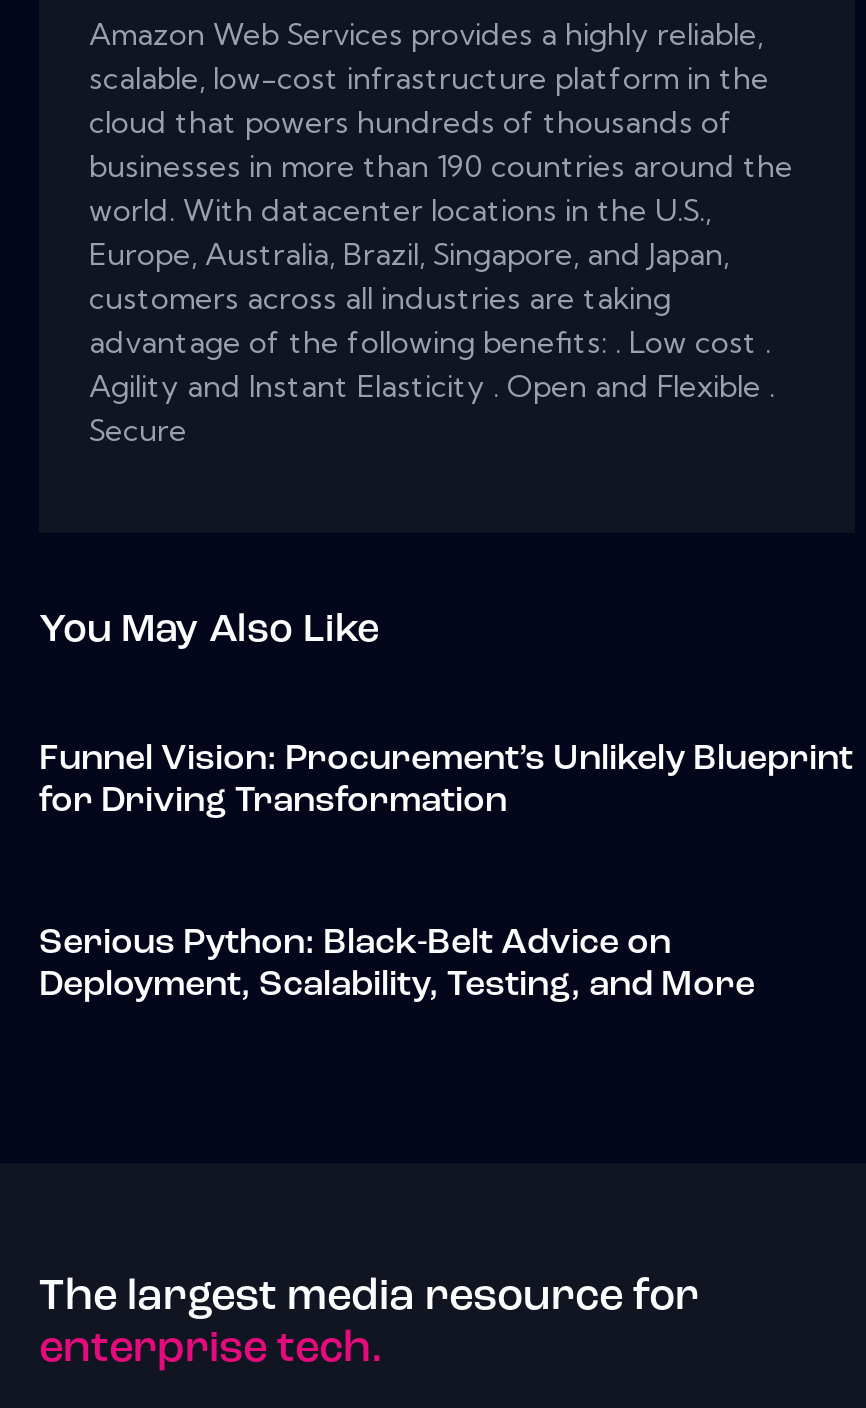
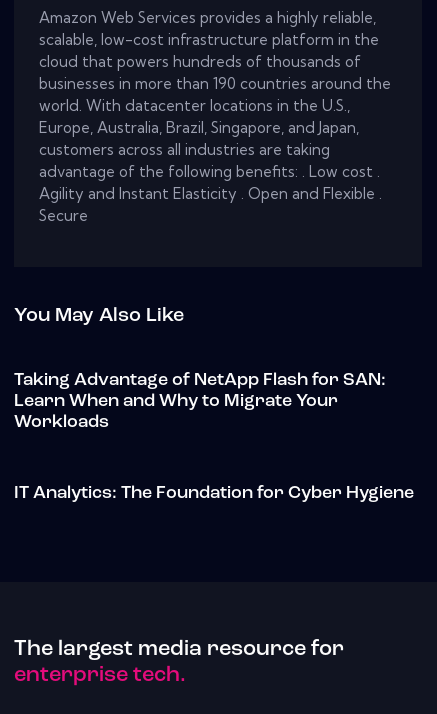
- Funnel Vision: Procurement’s Unlikely Blueprint
- for Driving Transformation
+ Taking Advantage of NetApp Flash for SAN:
+ Learn When and Why to Migrate Your
+ Workloads

- Serious Python: Black-Belt Advice on
- Deployment, Scalability, Testing, and More
+ IT Analytics: The Foundation for Cyber Hygiene
